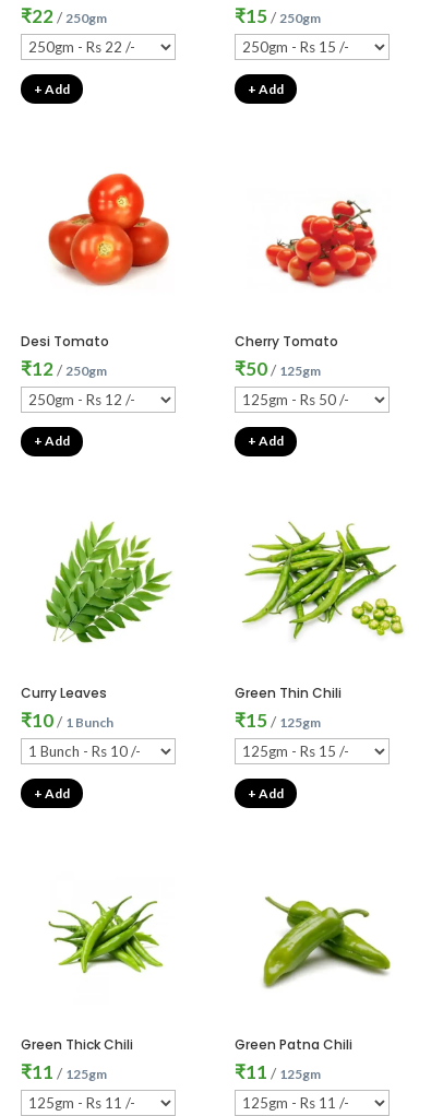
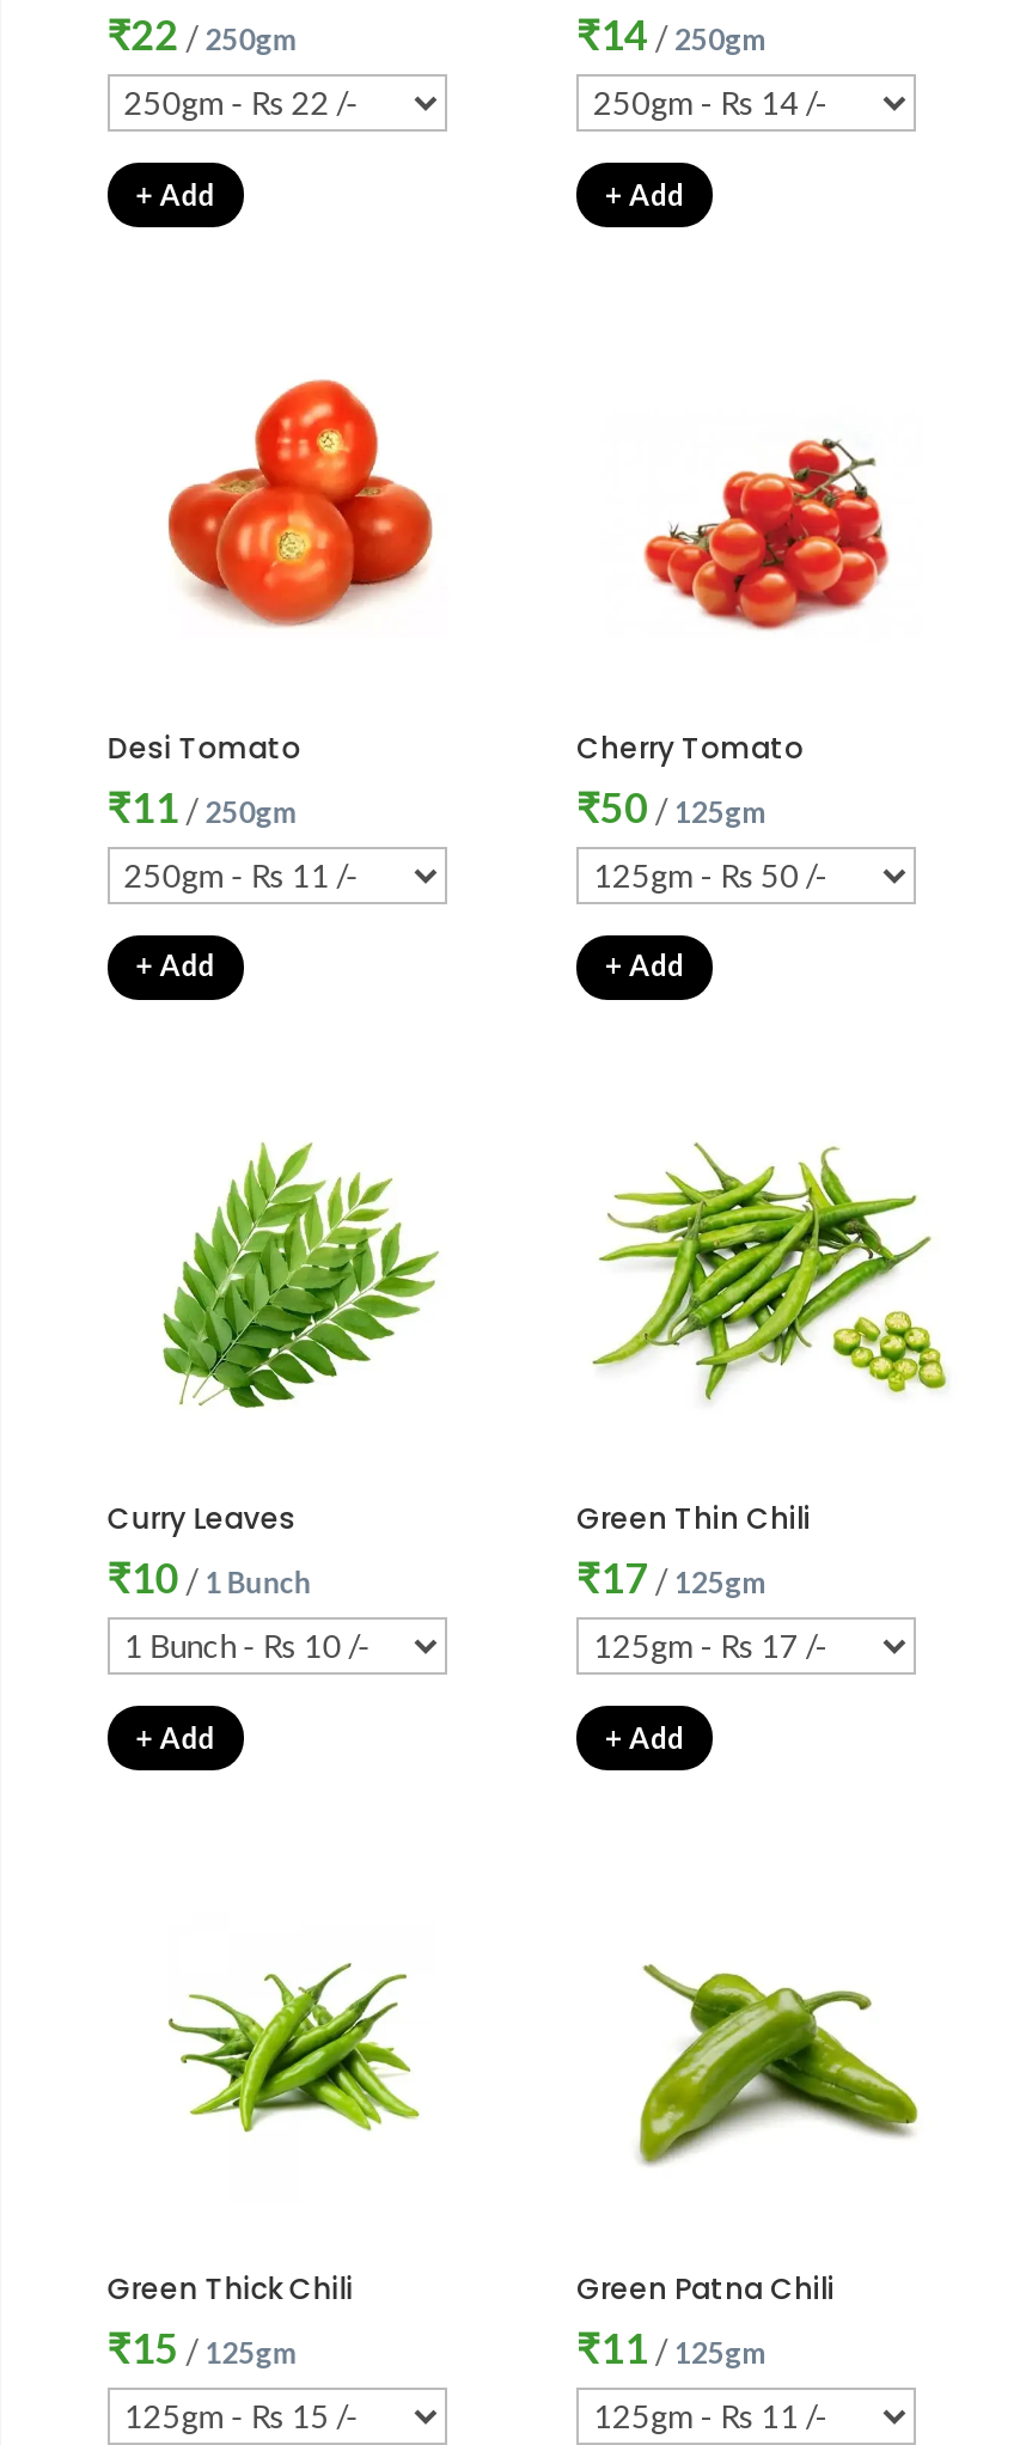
- ₹15 /250gm
+ ₹14 /250gm

- ₹12 /250gm
+ ₹11 /250gm

- ₹15 /125gm
+ ₹17 /125gm

- ₹11 /125gm
+ ₹15 /125gm
